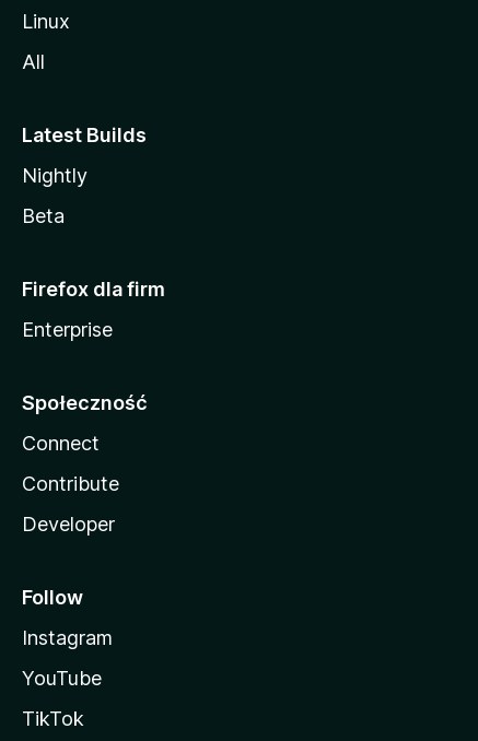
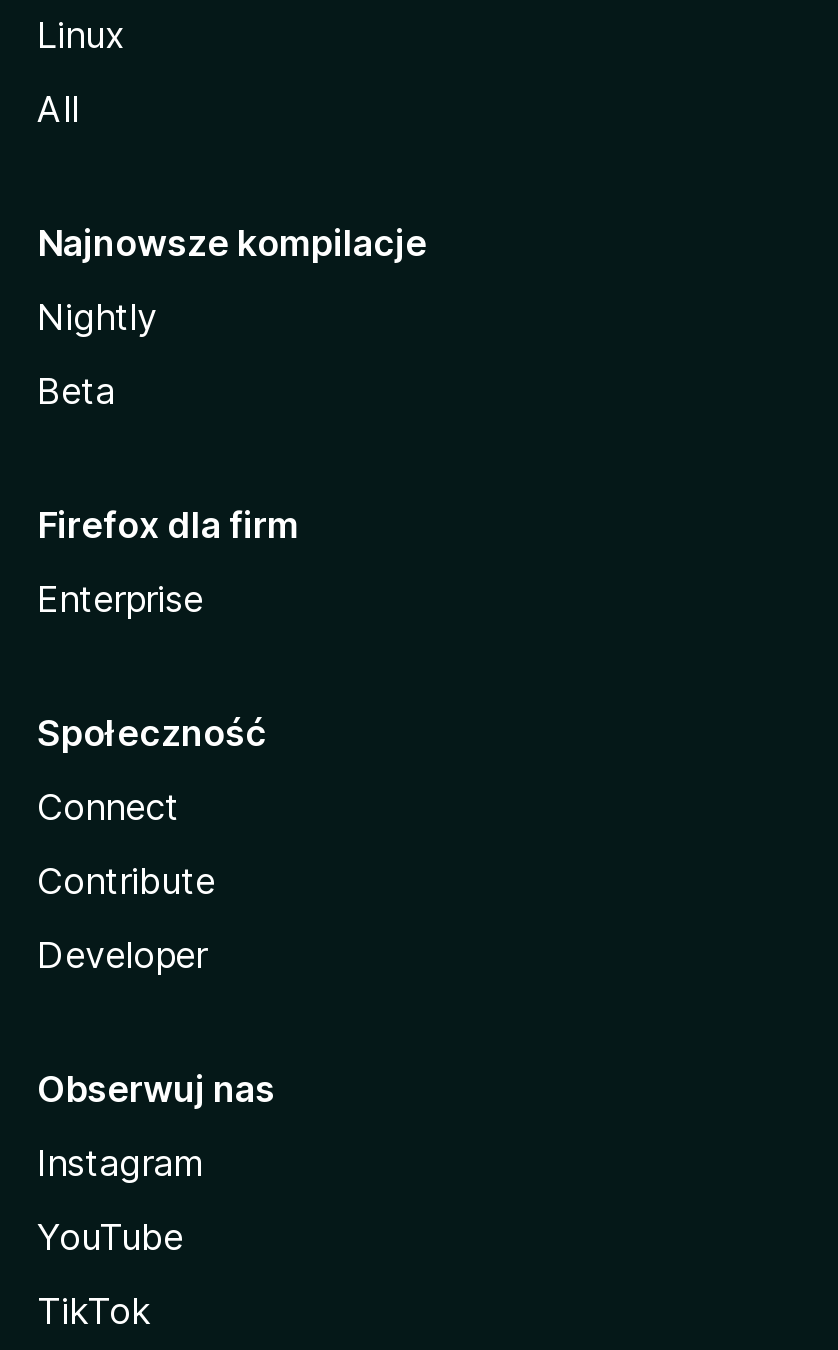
- Latest Builds
+ Najnowsze kompilacje

- Follow
+ Obserwuj nas
